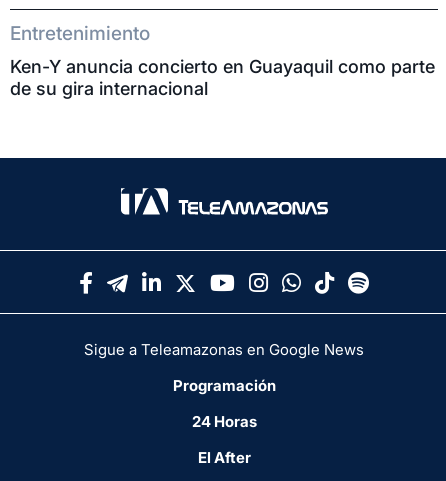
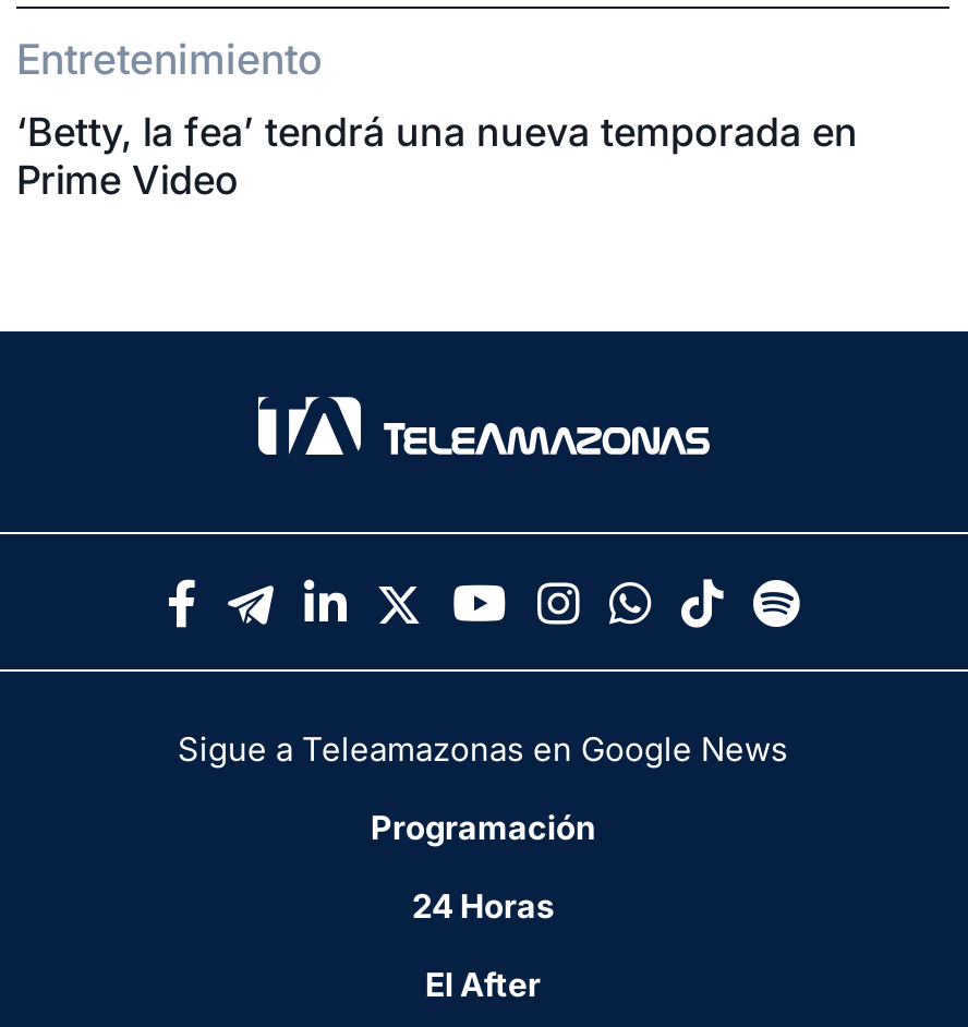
- Ken-Y anuncia concierto en Guayaquil como parte
- de su gira internacional
+ ‘Betty, la fea’ tendrá una nueva temporada en
+ Prime Video
